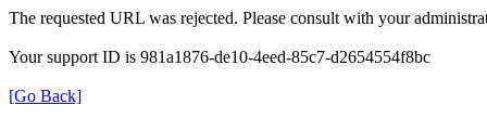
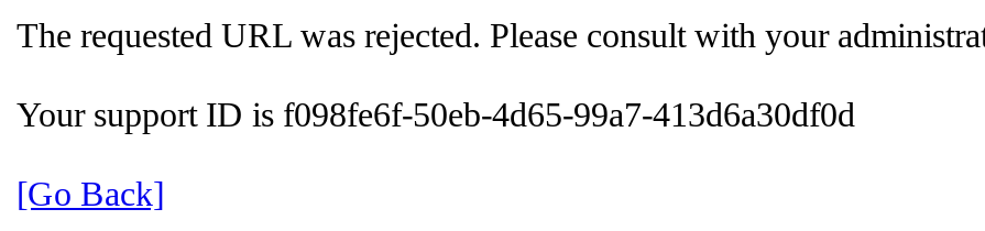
- Your support ID is 981a1876-de10-4eed-85c7-d2654554f8bc
+ Your support ID is f098fe6f-50eb-4d65-99a7-413d6a30df0d
